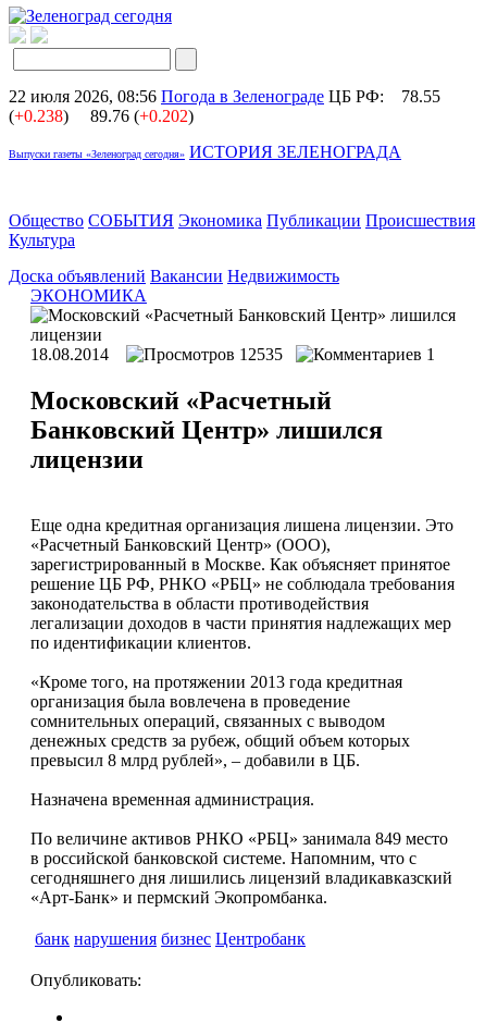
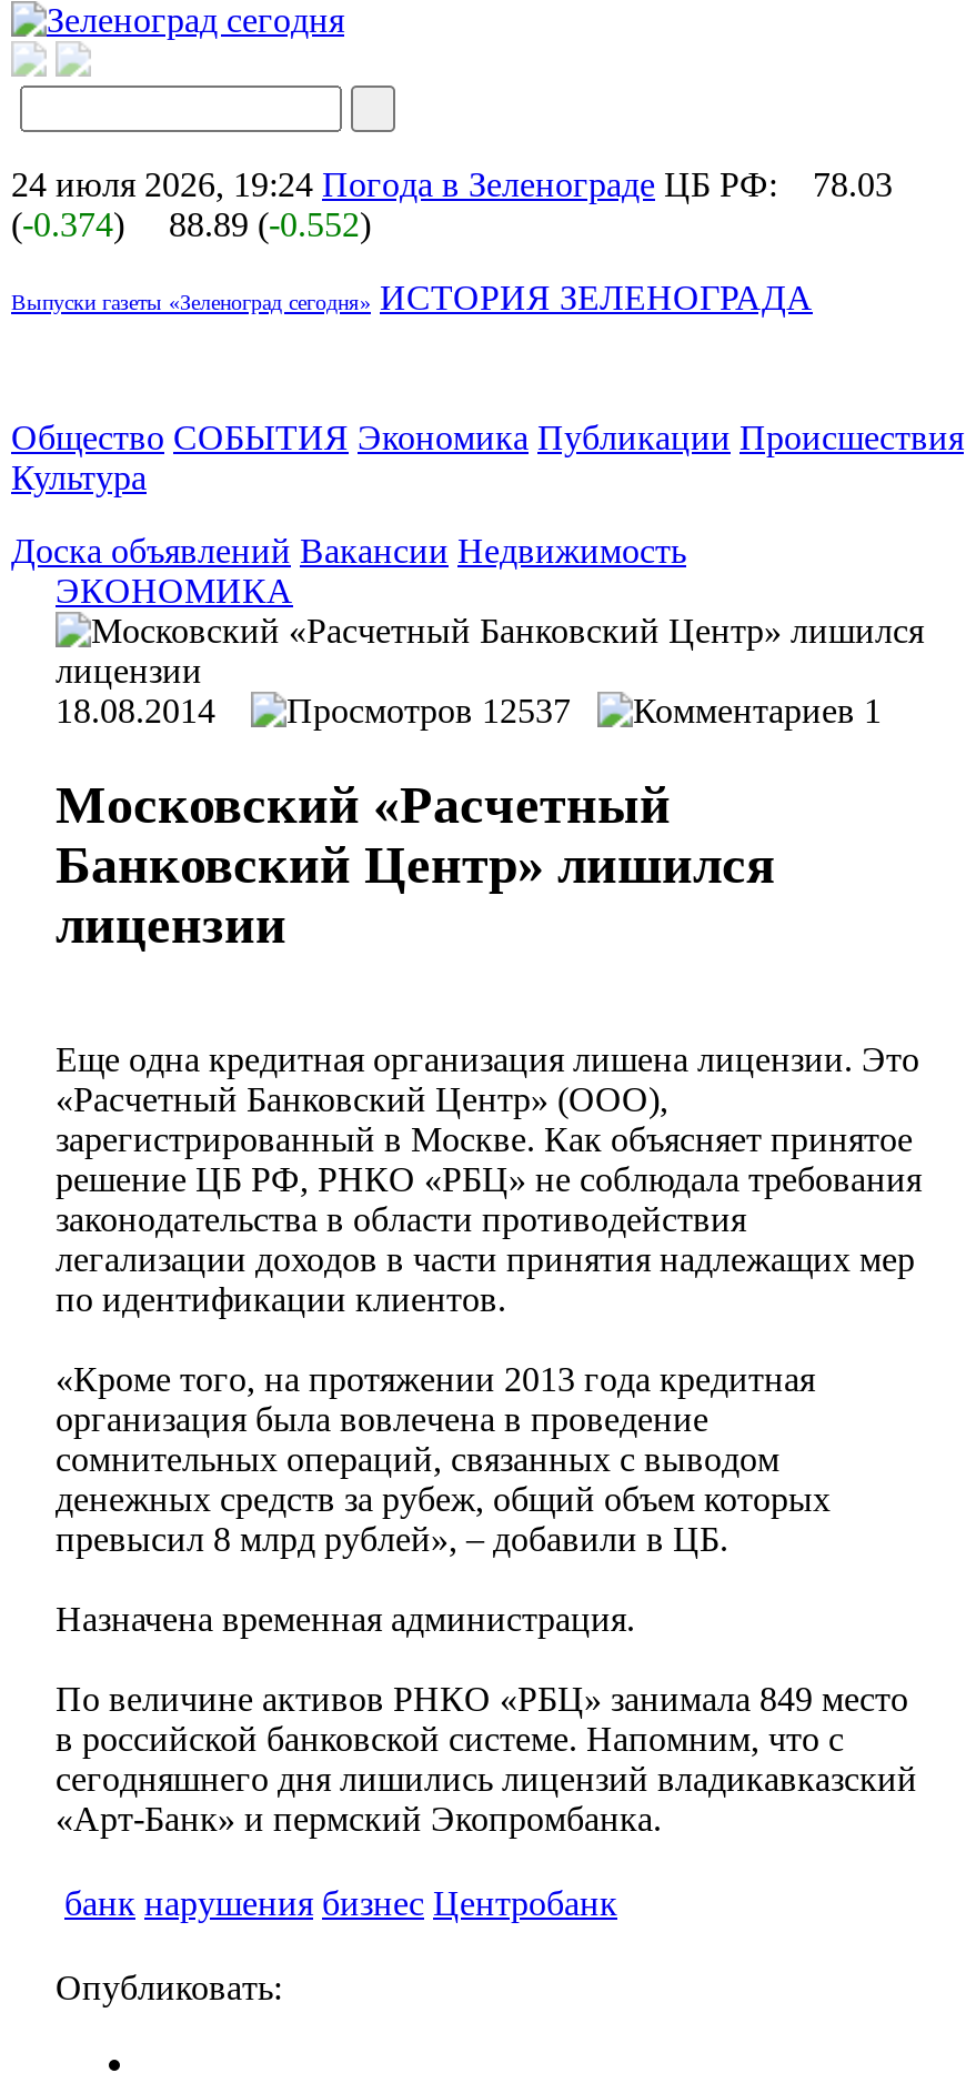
- 22 июля 2026, 08:56 Погода в Зеленограде ЦБ РФ: 78.55
+ 24 июля 2026, 19:24 Погода в Зеленограде ЦБ РФ: 78.03

- (+0.238)
+ (-0.374)

- 89.76 (+0.202)
+ 88.89 (-0.552)

- 12535
+ 12537
